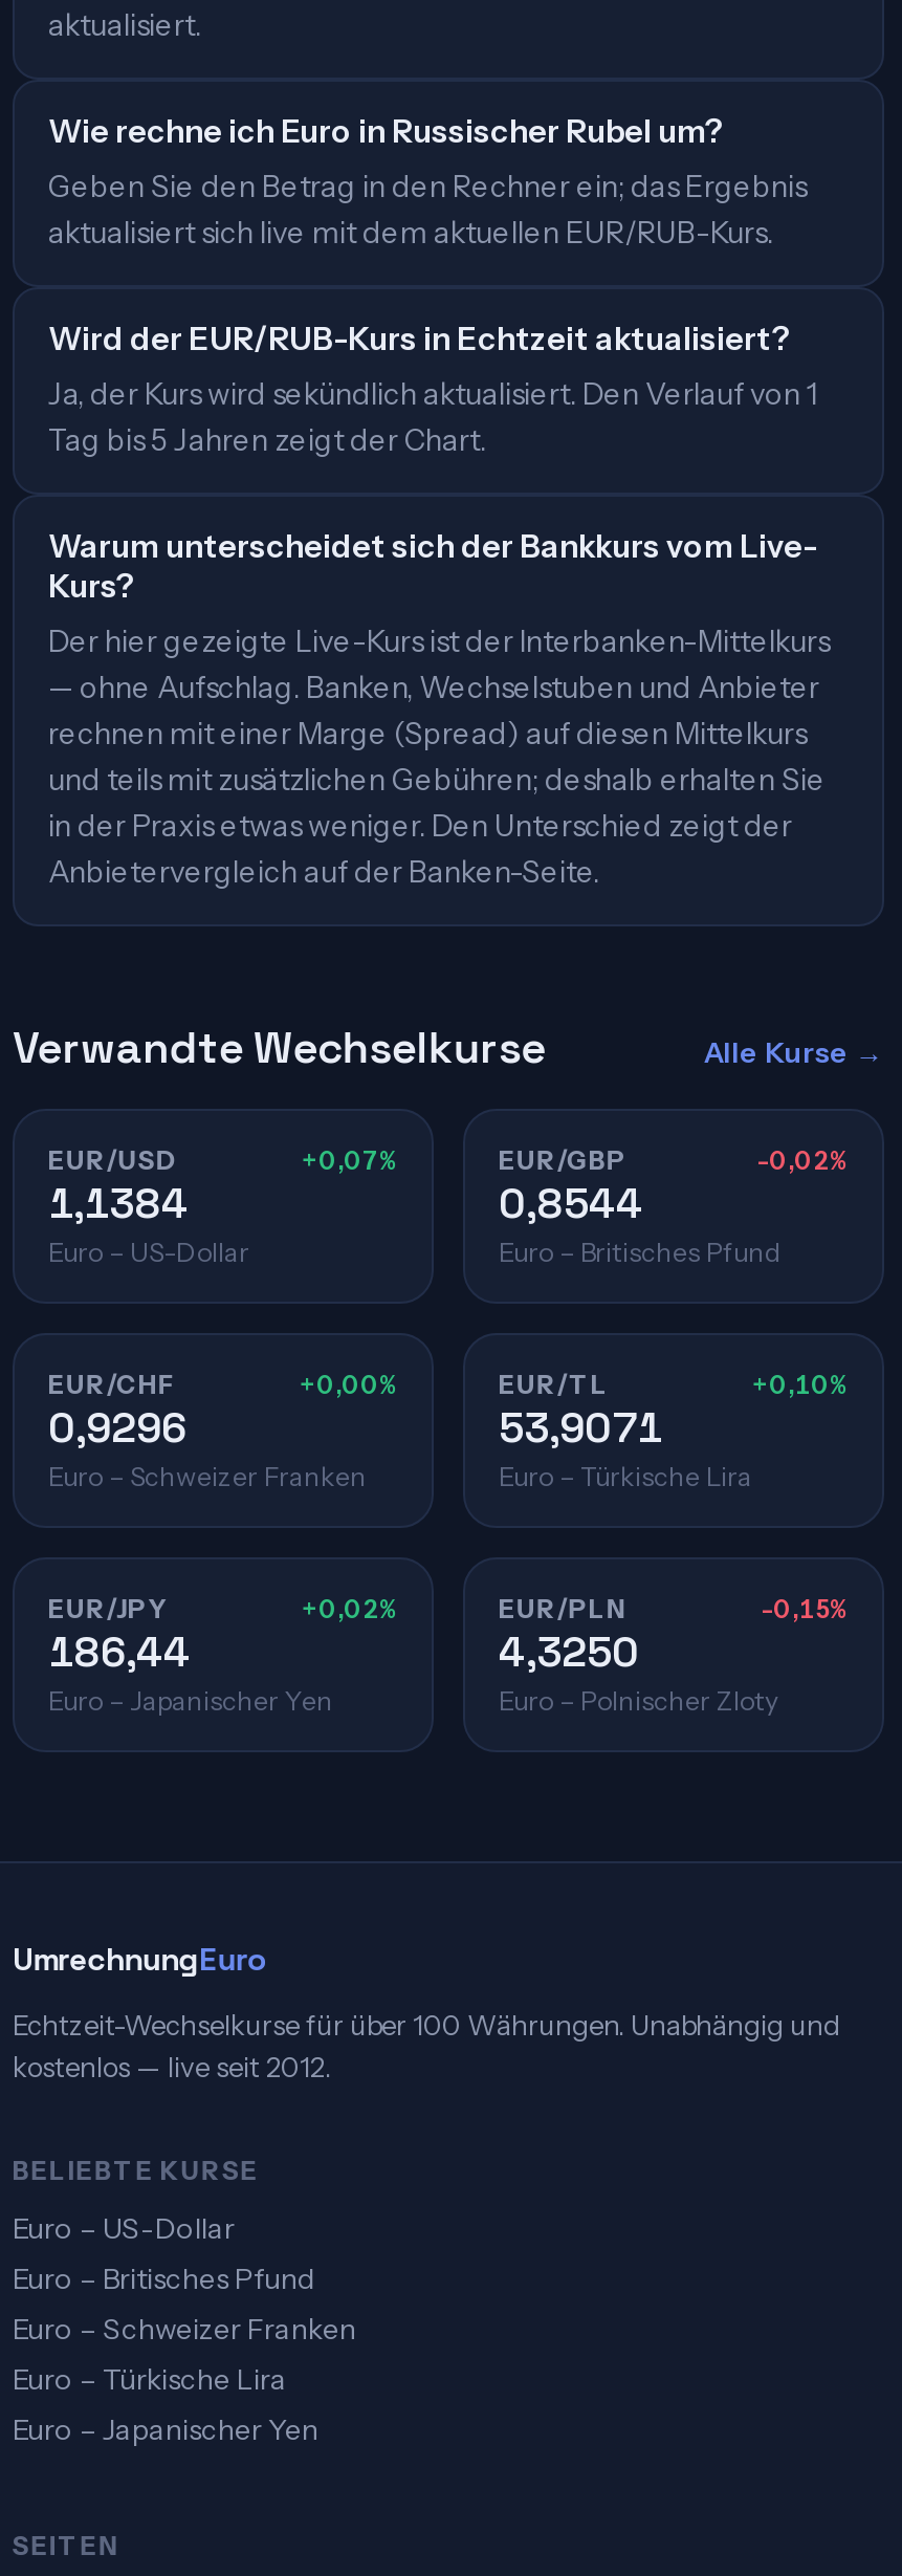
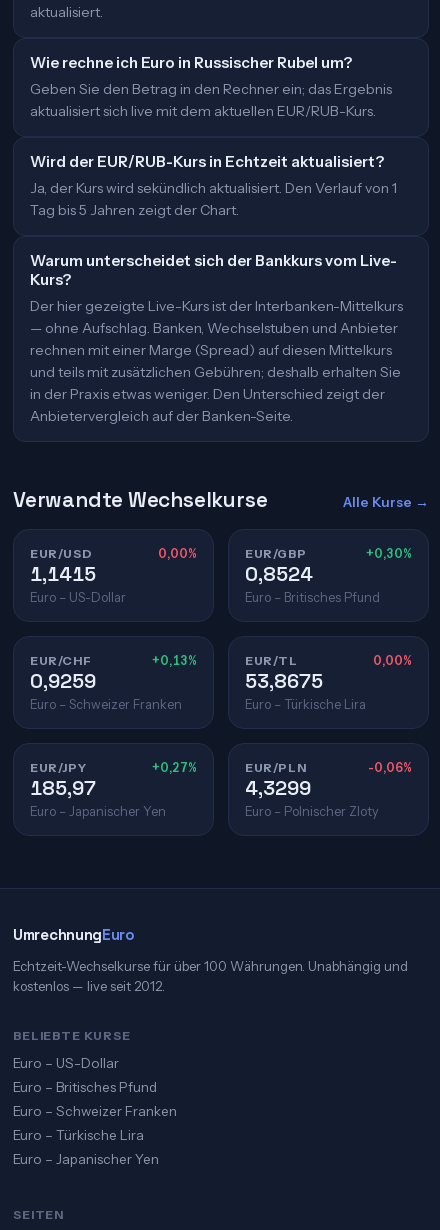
- +0,07%
+ 0,00%

- -0,02%
+ +0,30%

- 1,1384
+ 1,1415

- 0,8544
+ 0,8524

- +0,00%
+ +0,13%

- +0,10%
+ 0,00%

- 0,9296
+ 0,9259

- 53,9071
+ 53,8675

- +0,02%
+ +0,27%

- -0,15%
+ -0,06%

- 186,44
+ 185,97

- 4,3250
+ 4,3299
